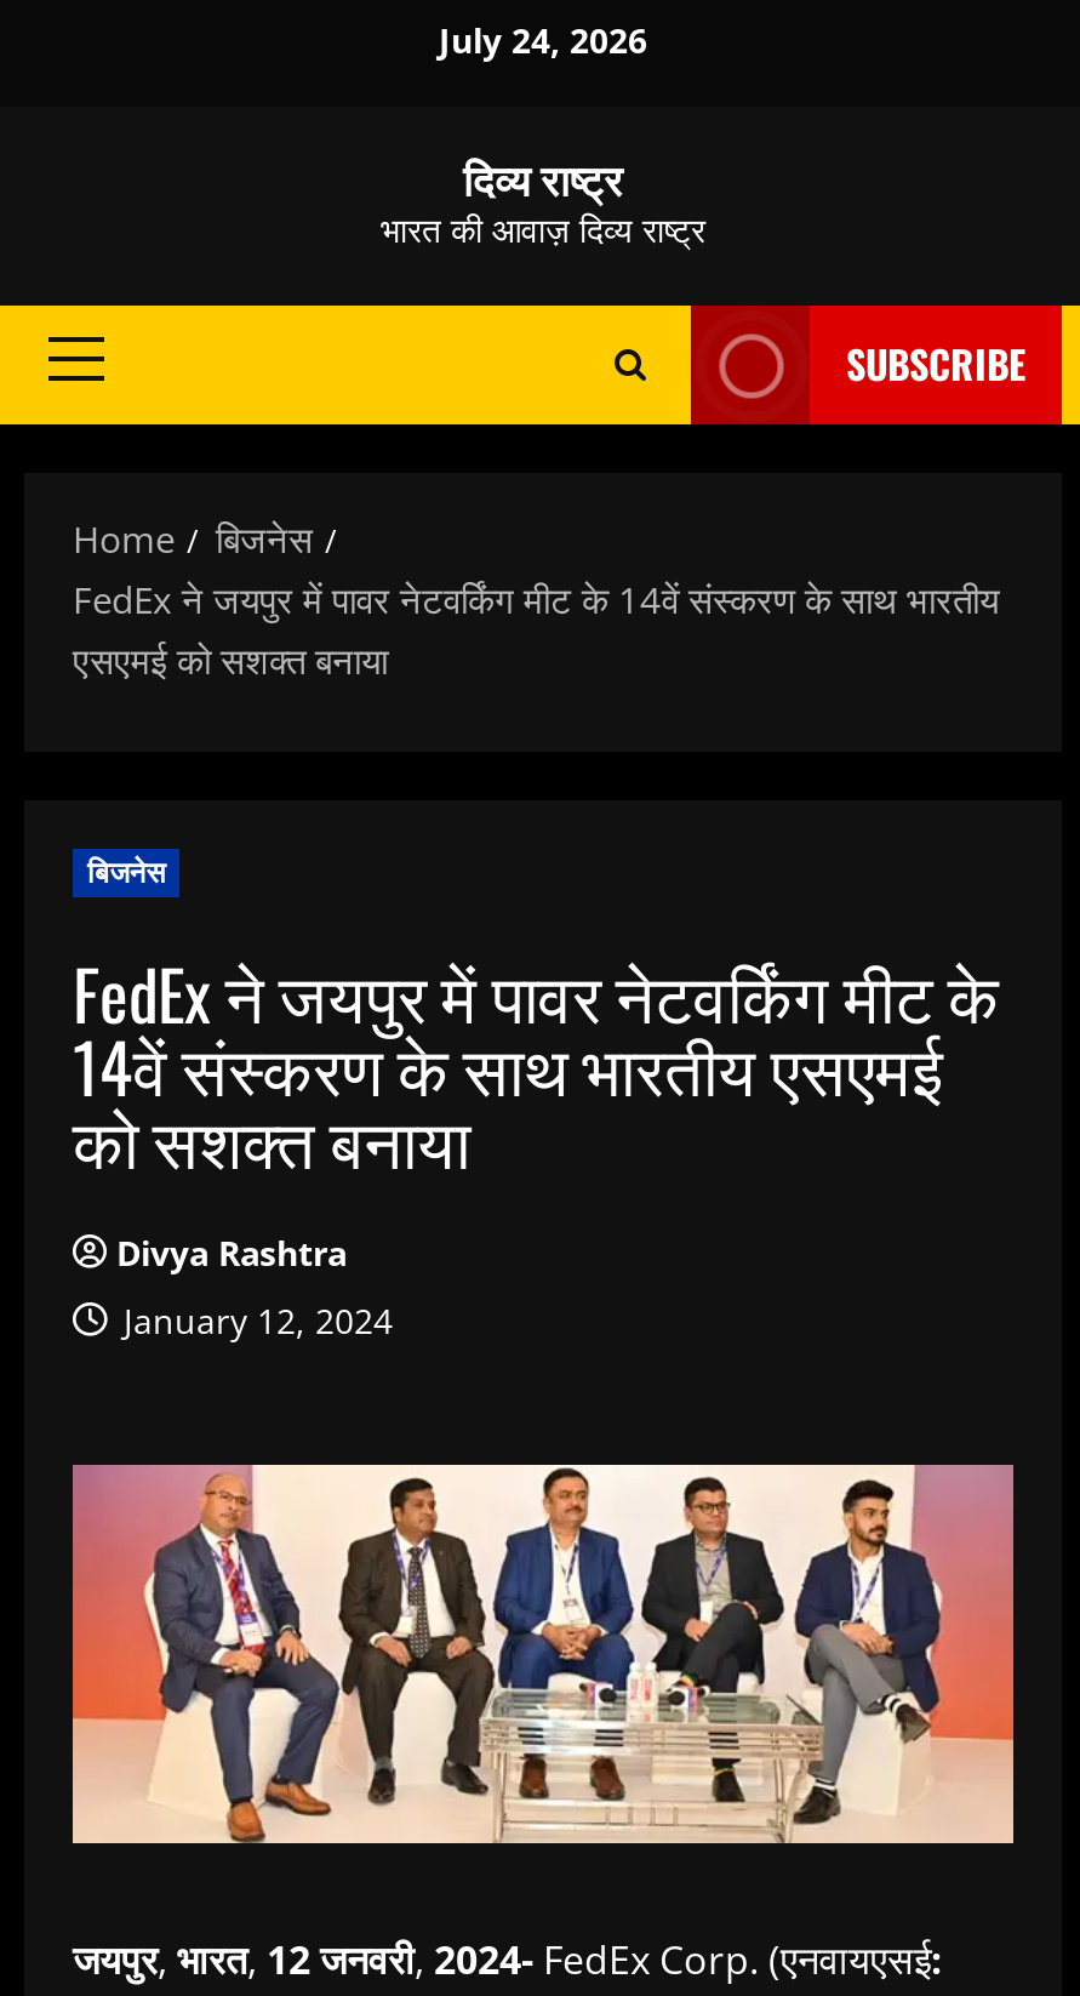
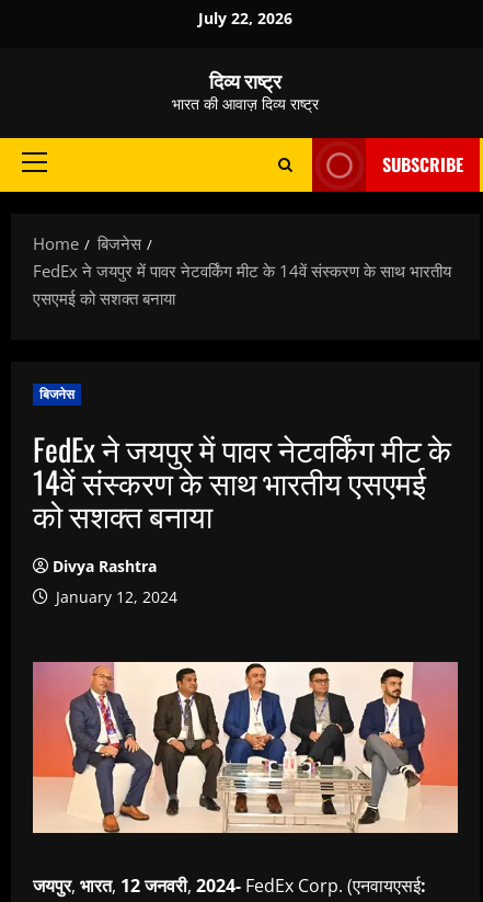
- July 24, 2026
+ July 22, 2026
